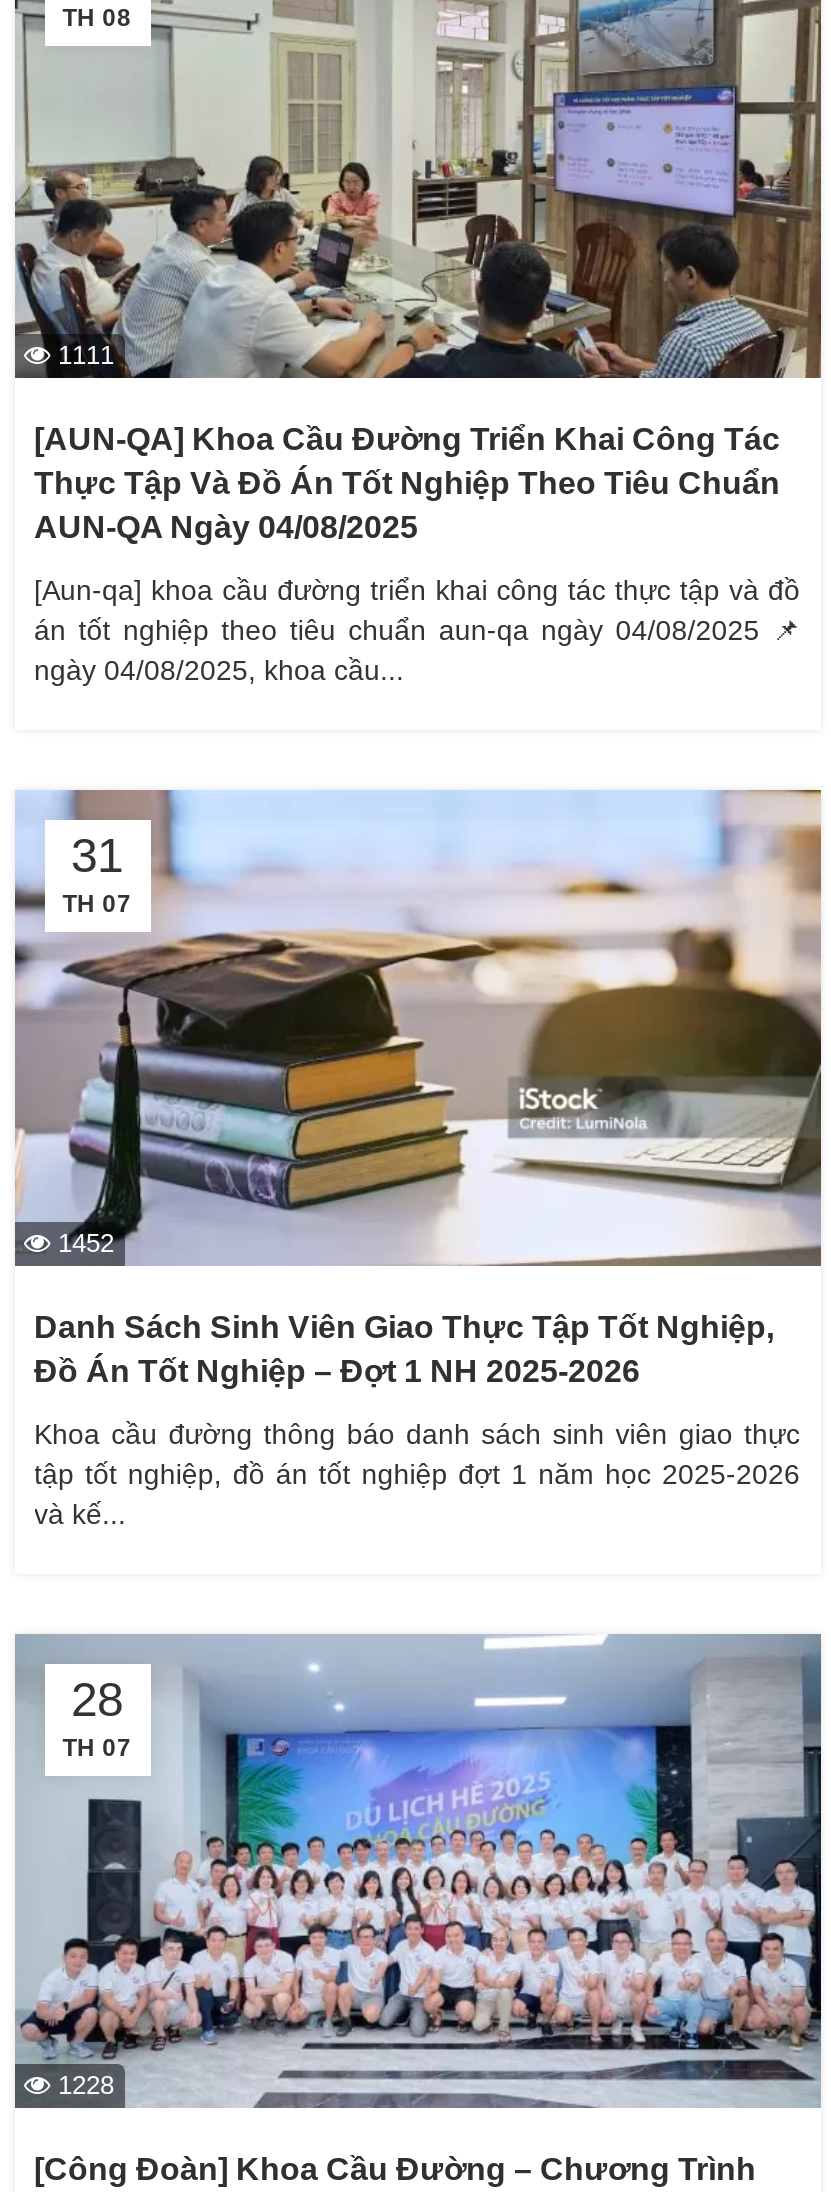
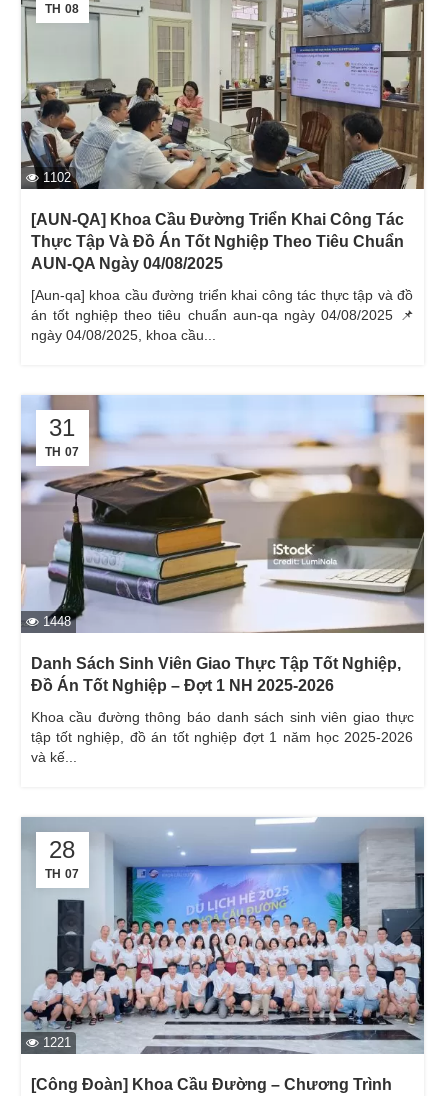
- 1111
+ 1102

- 1452
+ 1448

- 1228
+ 1221
